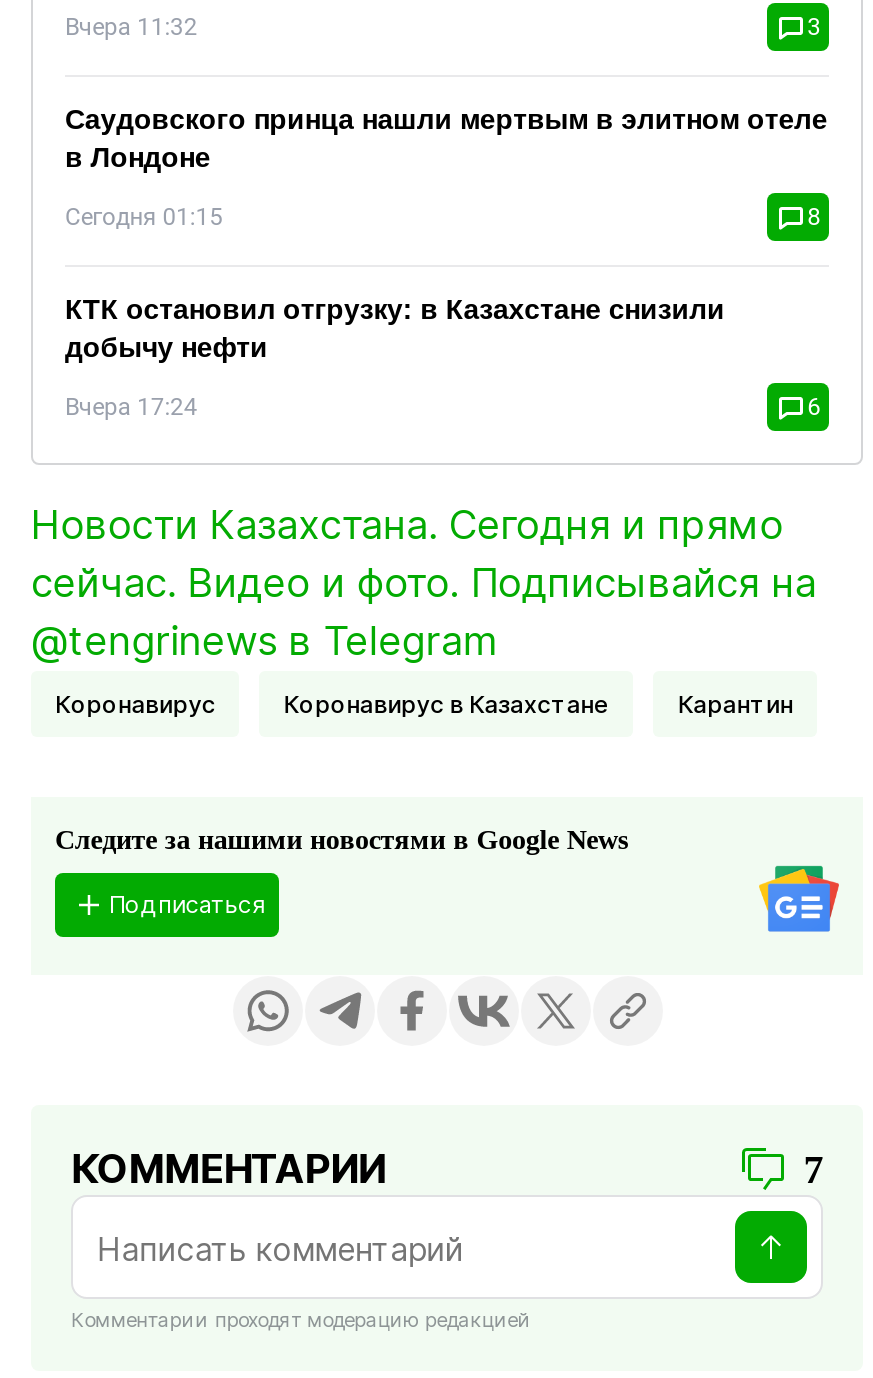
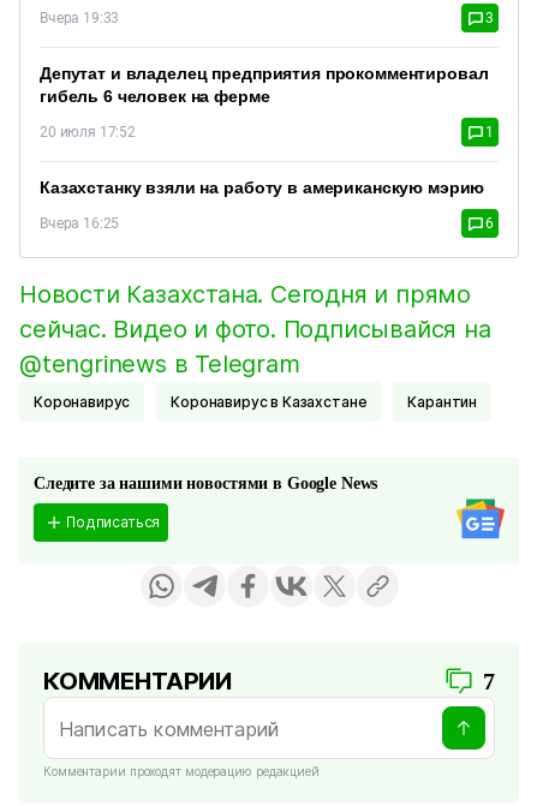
- Вчера 11:32
+ Вчера 19:33

- Саудовского принца нашли мертвым в элитном отеле
- в Лондоне
+ Депутат и владелец предприятия прокомментировал
+ гибель 6 человек на ферме

- Сегодня 01:15
- 8
+ 20 июля 17:52
+ 1

- КТК остановил отгрузку: в Казахстане снизили
- добычу нефти
+ Казахстанку взяли на работу в американскую мэрию

- Вчера 17:24
+ Вчера 16:25
